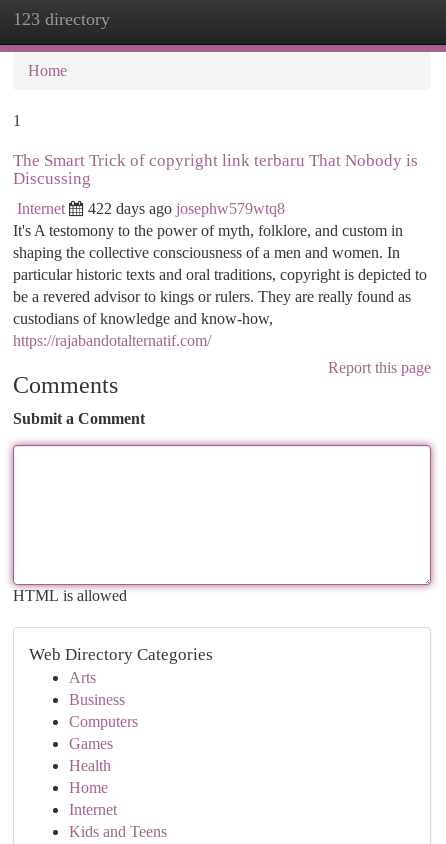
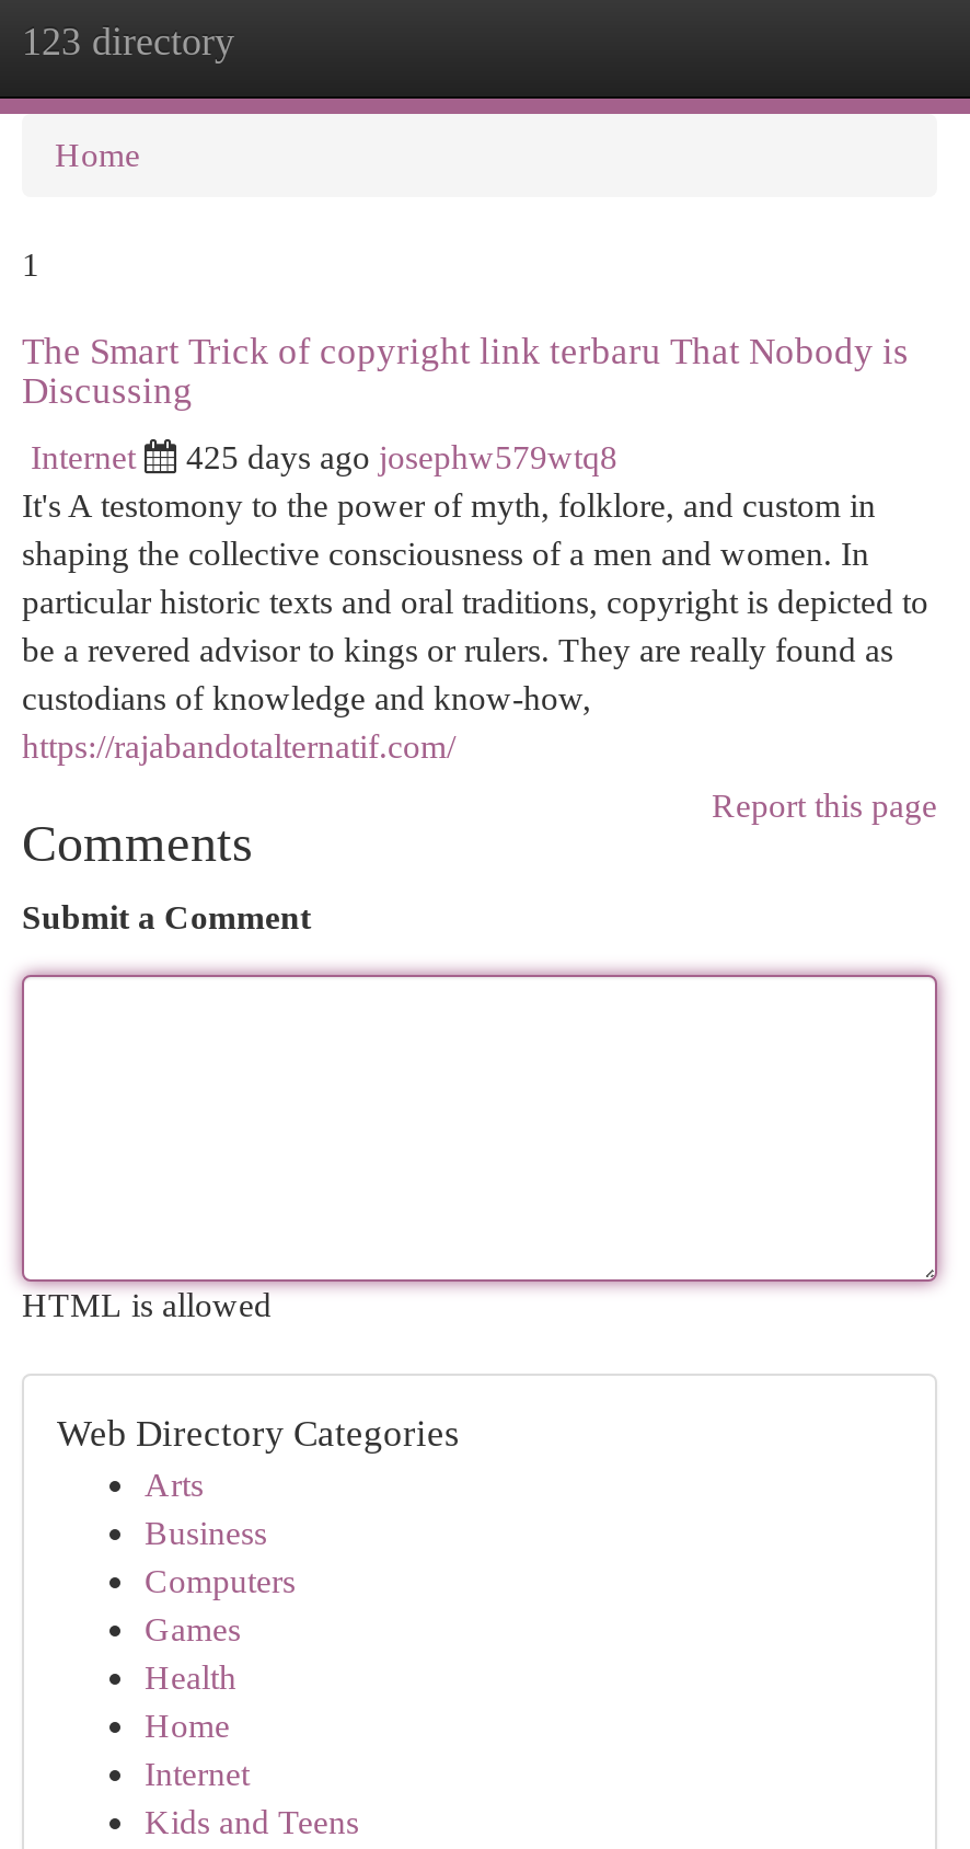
- 422 days ago josephw579wtq8
+ 425 days ago josephw579wtq8
